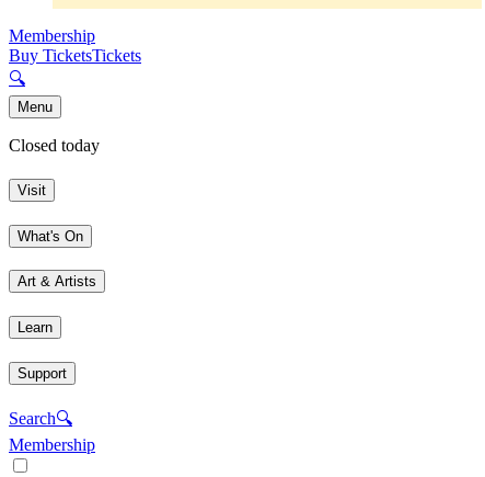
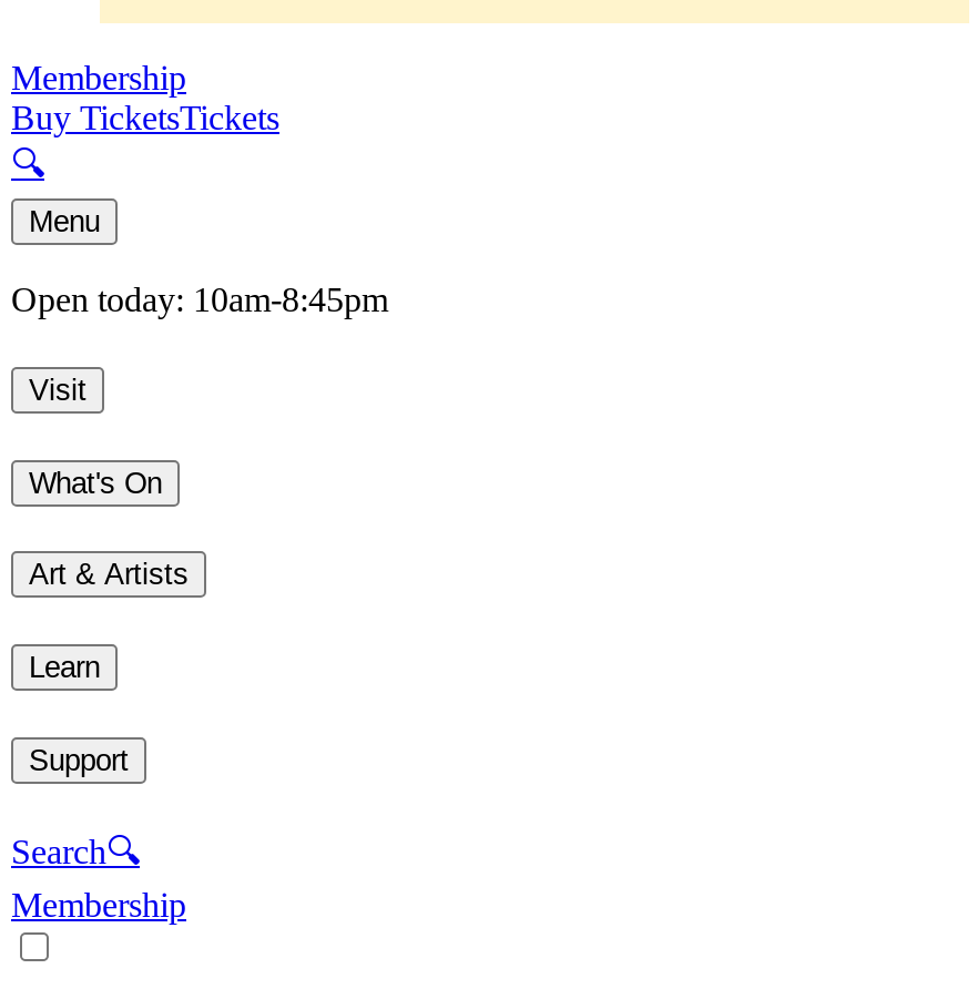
- Closed today
+ Open today: 10am-8:45pm
